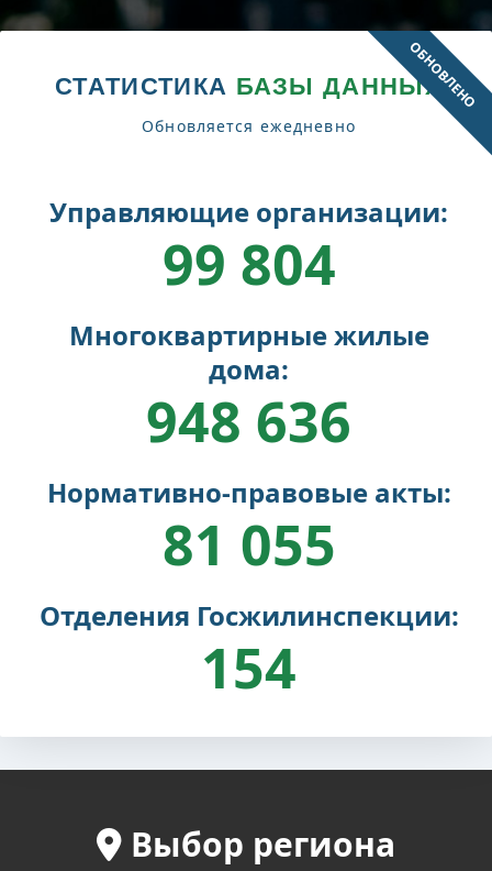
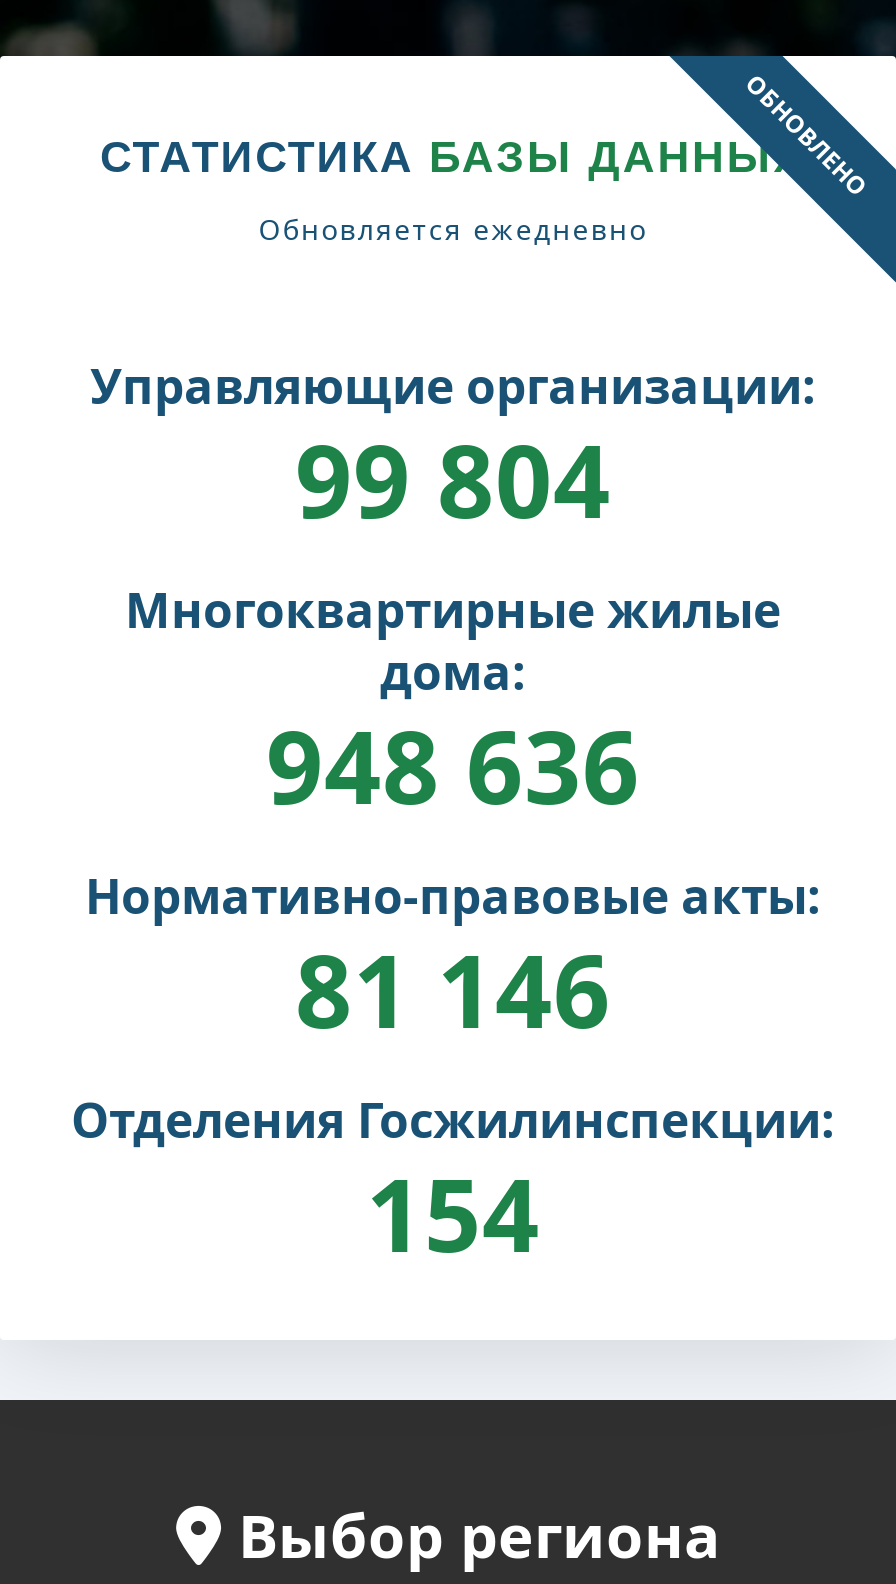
- 81 055
+ 81 146
